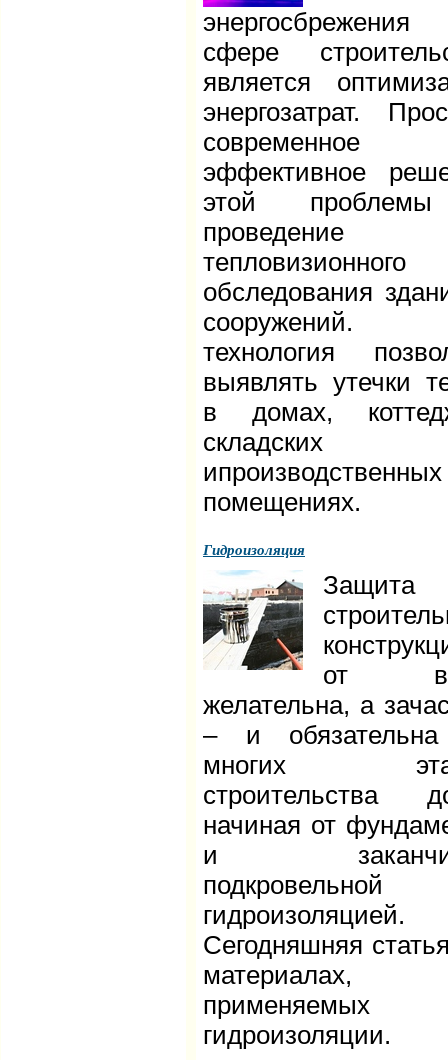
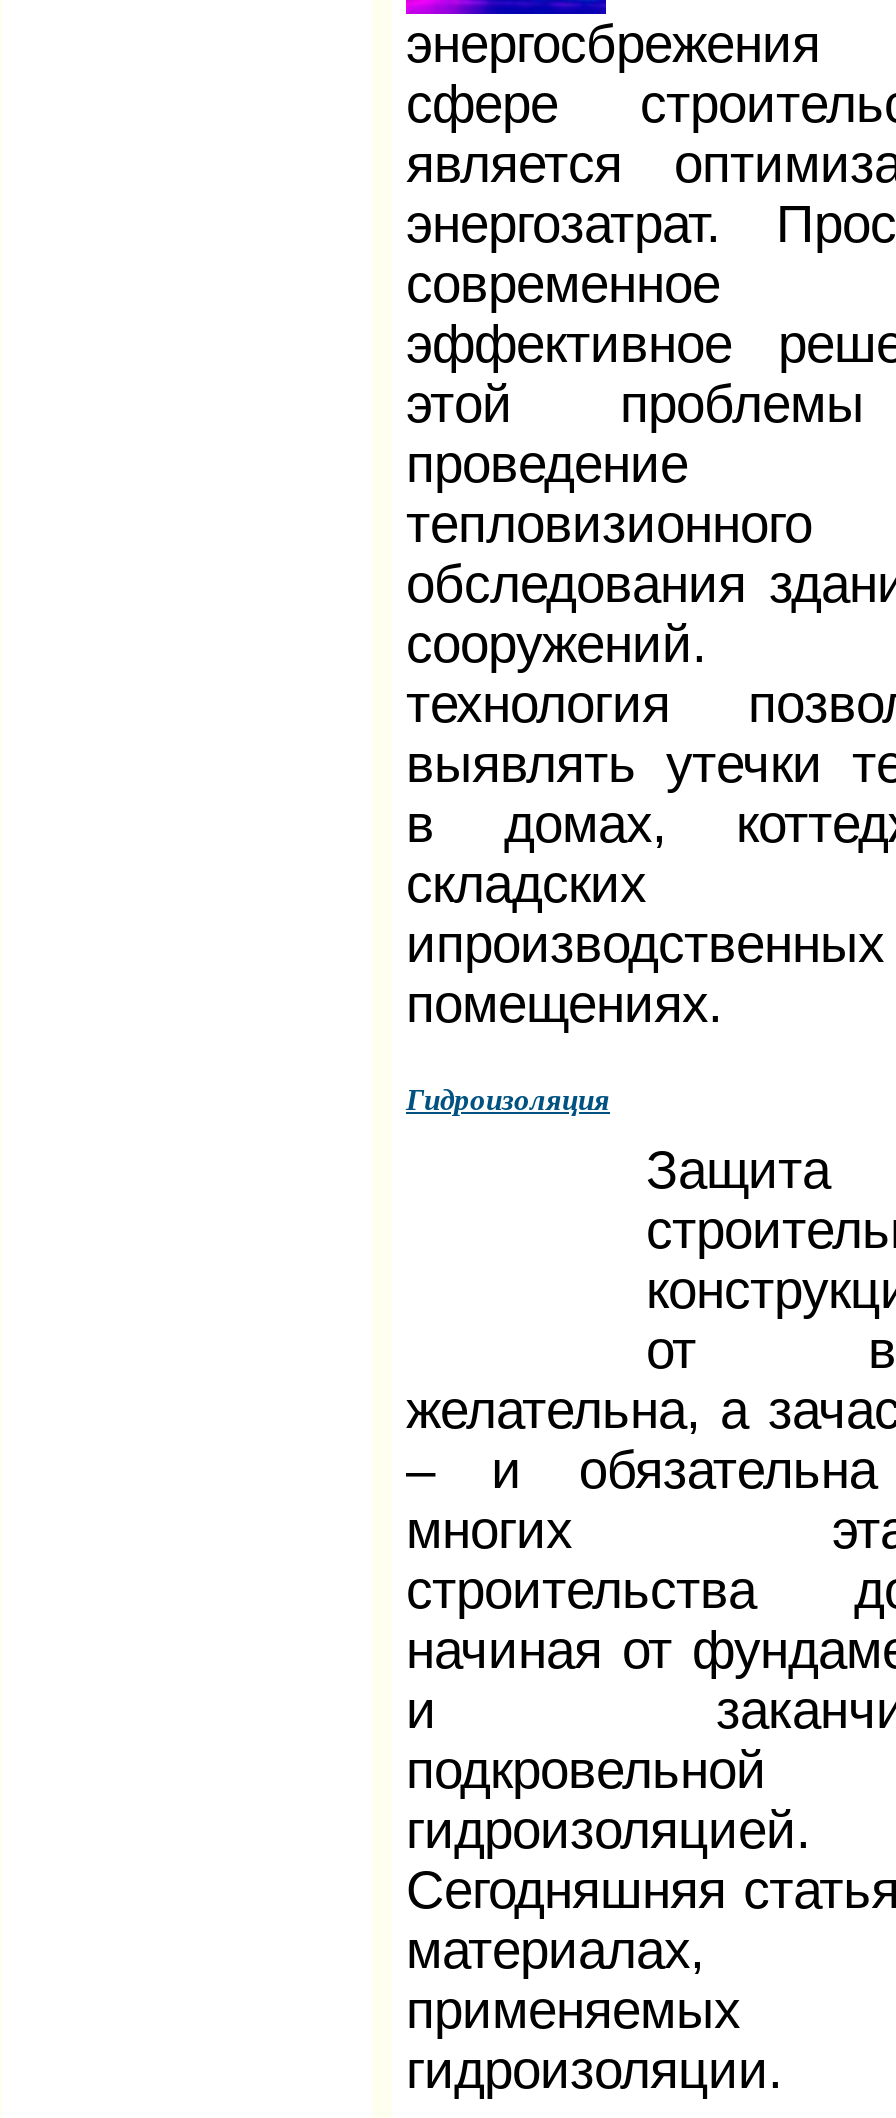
- [image]
